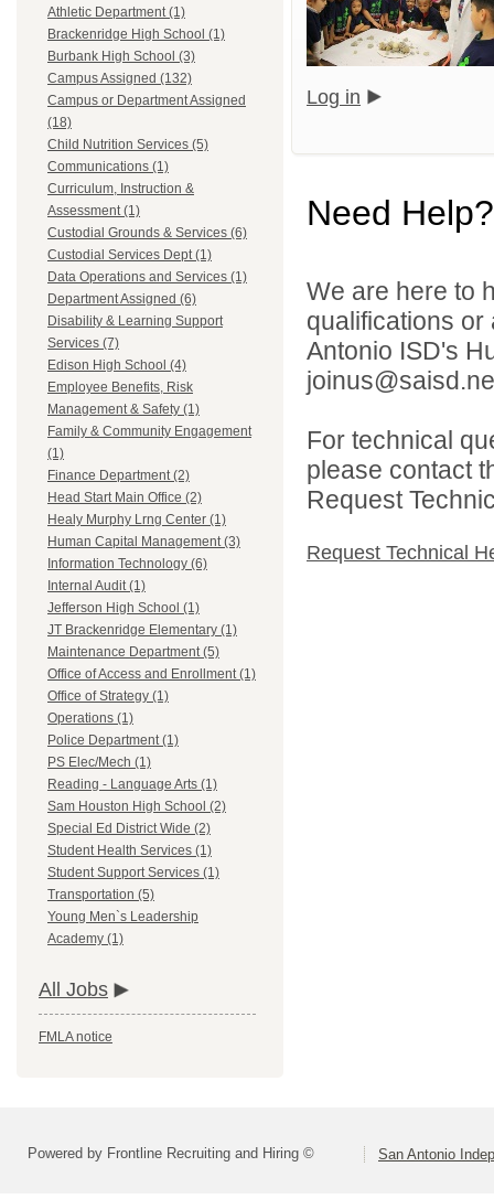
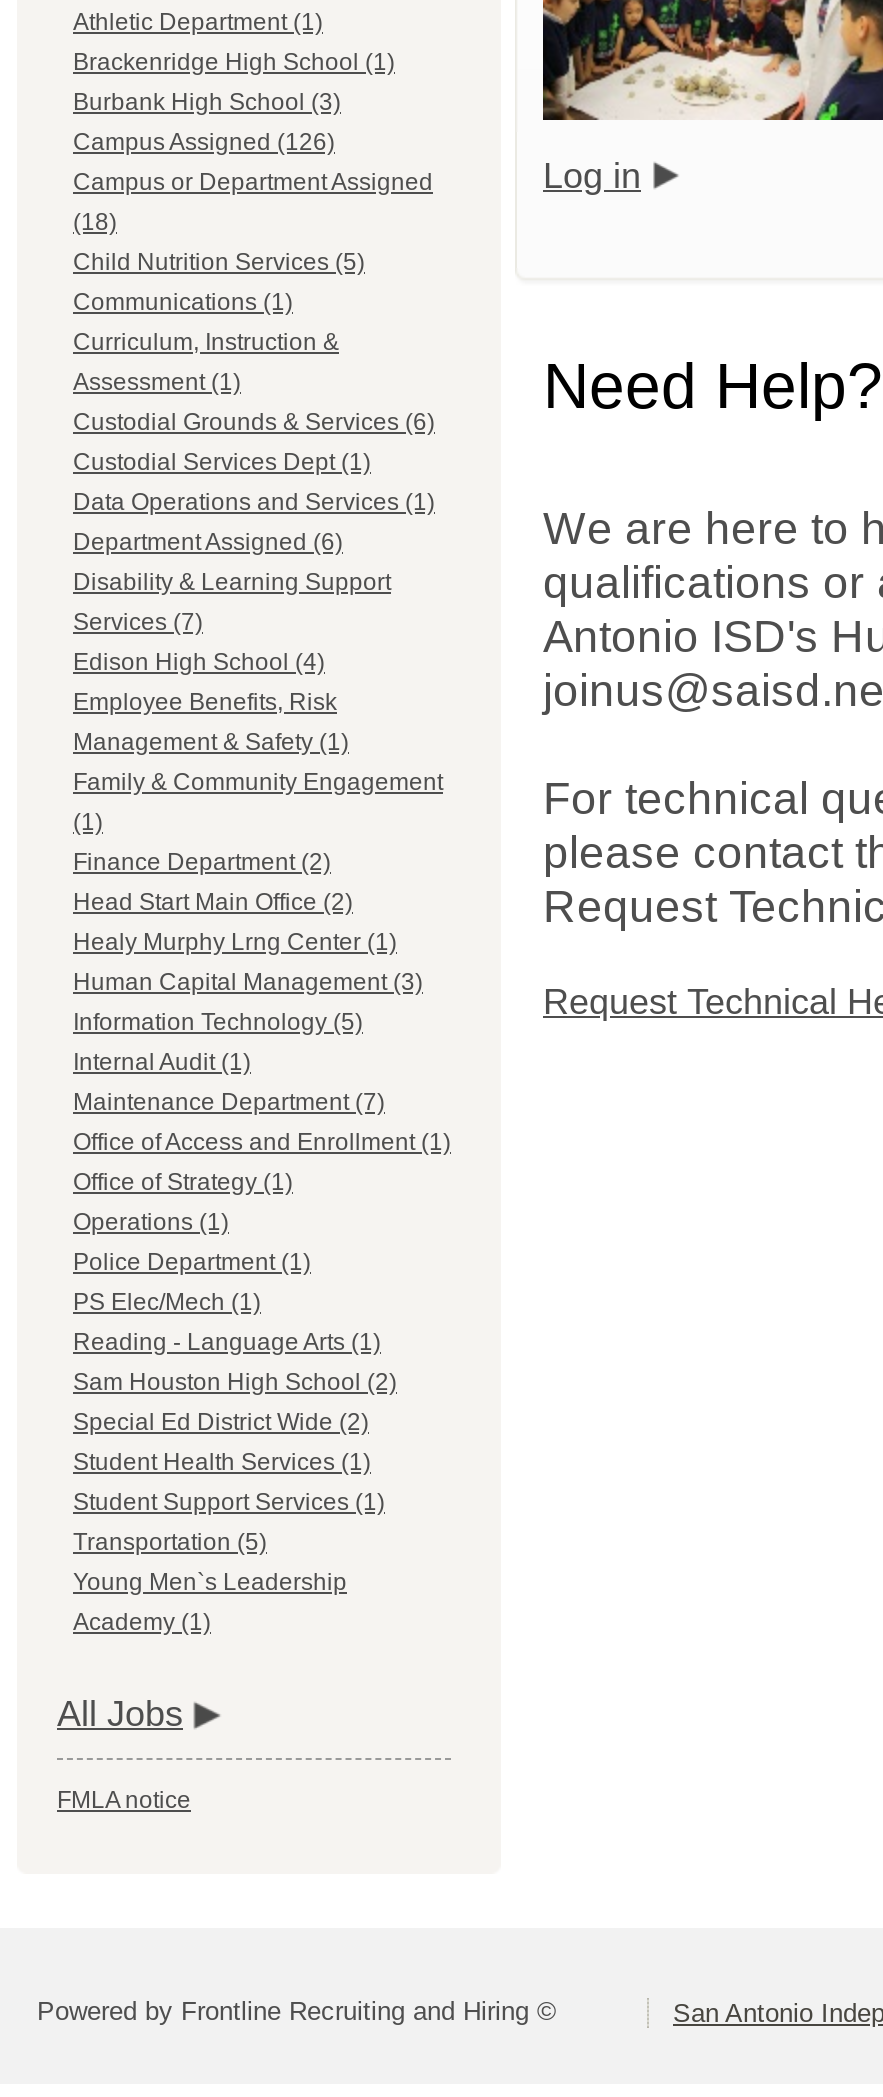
- Campus Assigned (132)
+ Campus Assigned (126)

- Information Technology (6)
+ Information Technology (5)

- Jefferson High School (1)
- JT Brackenridge Elementary (1)
- Maintenance Department (5)
+ Maintenance Department (7)
